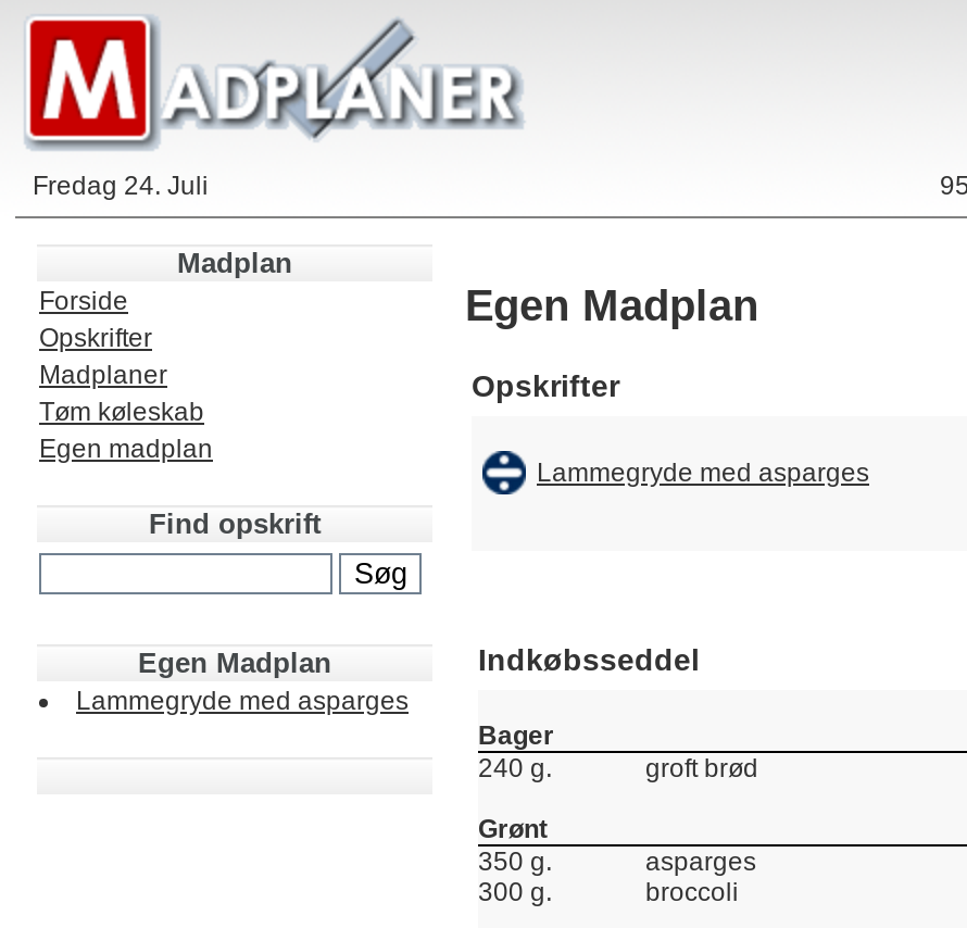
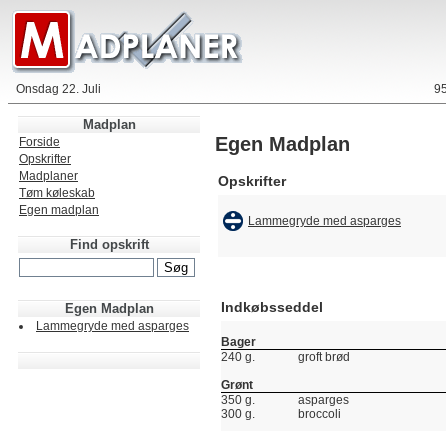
- Fredag 24. Juli
+ Onsdag 22. Juli
